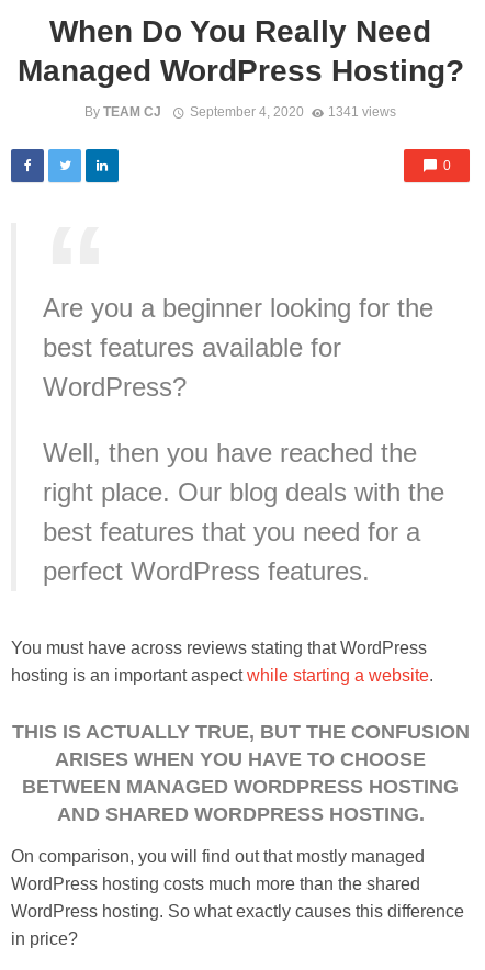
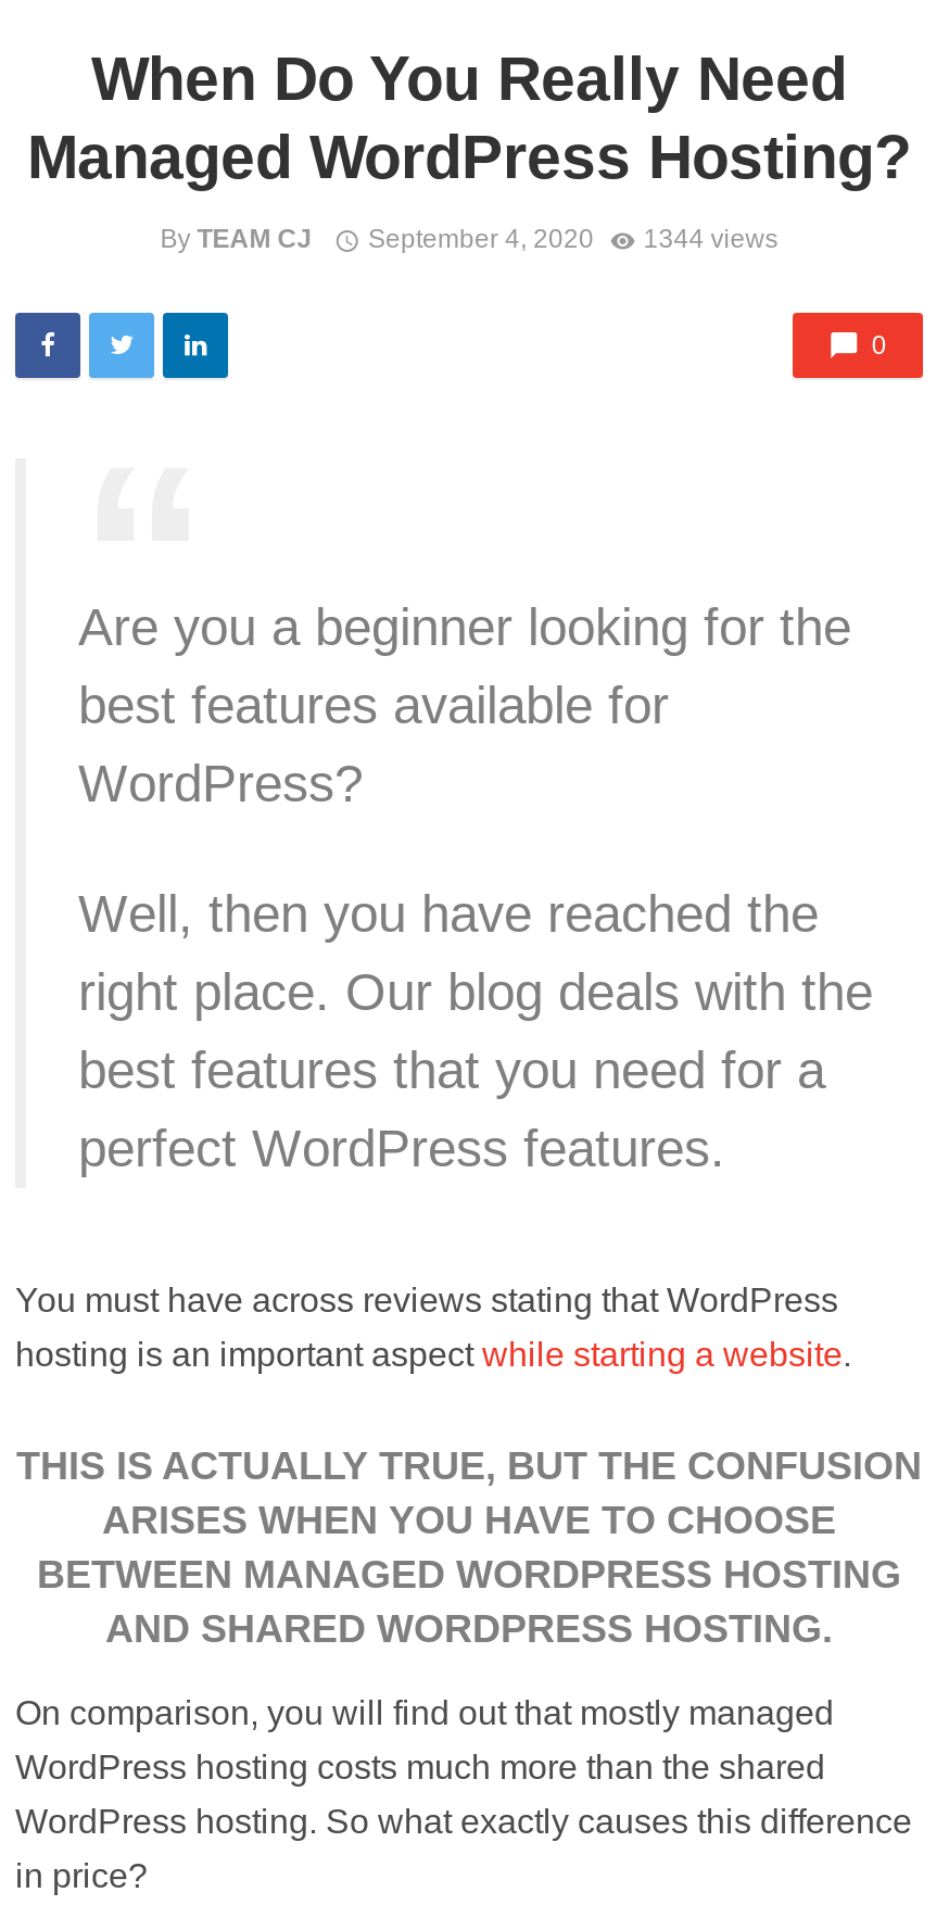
- By TEAM CJ September 4, 2020 1341 views
+ By TEAM CJ September 4, 2020 1344 views
